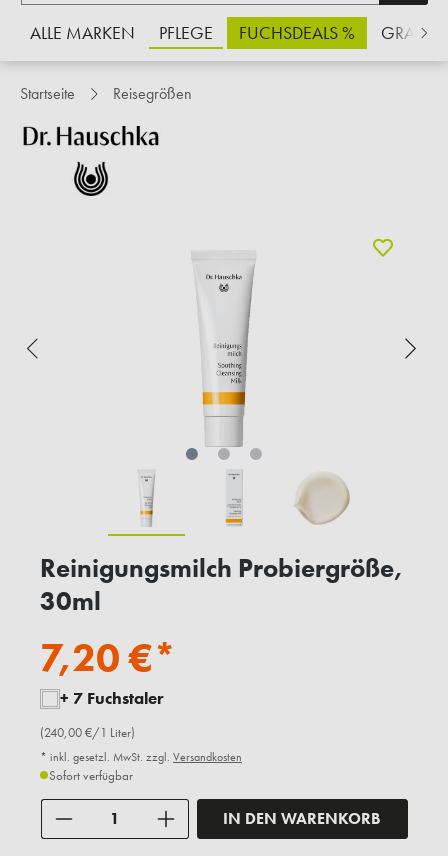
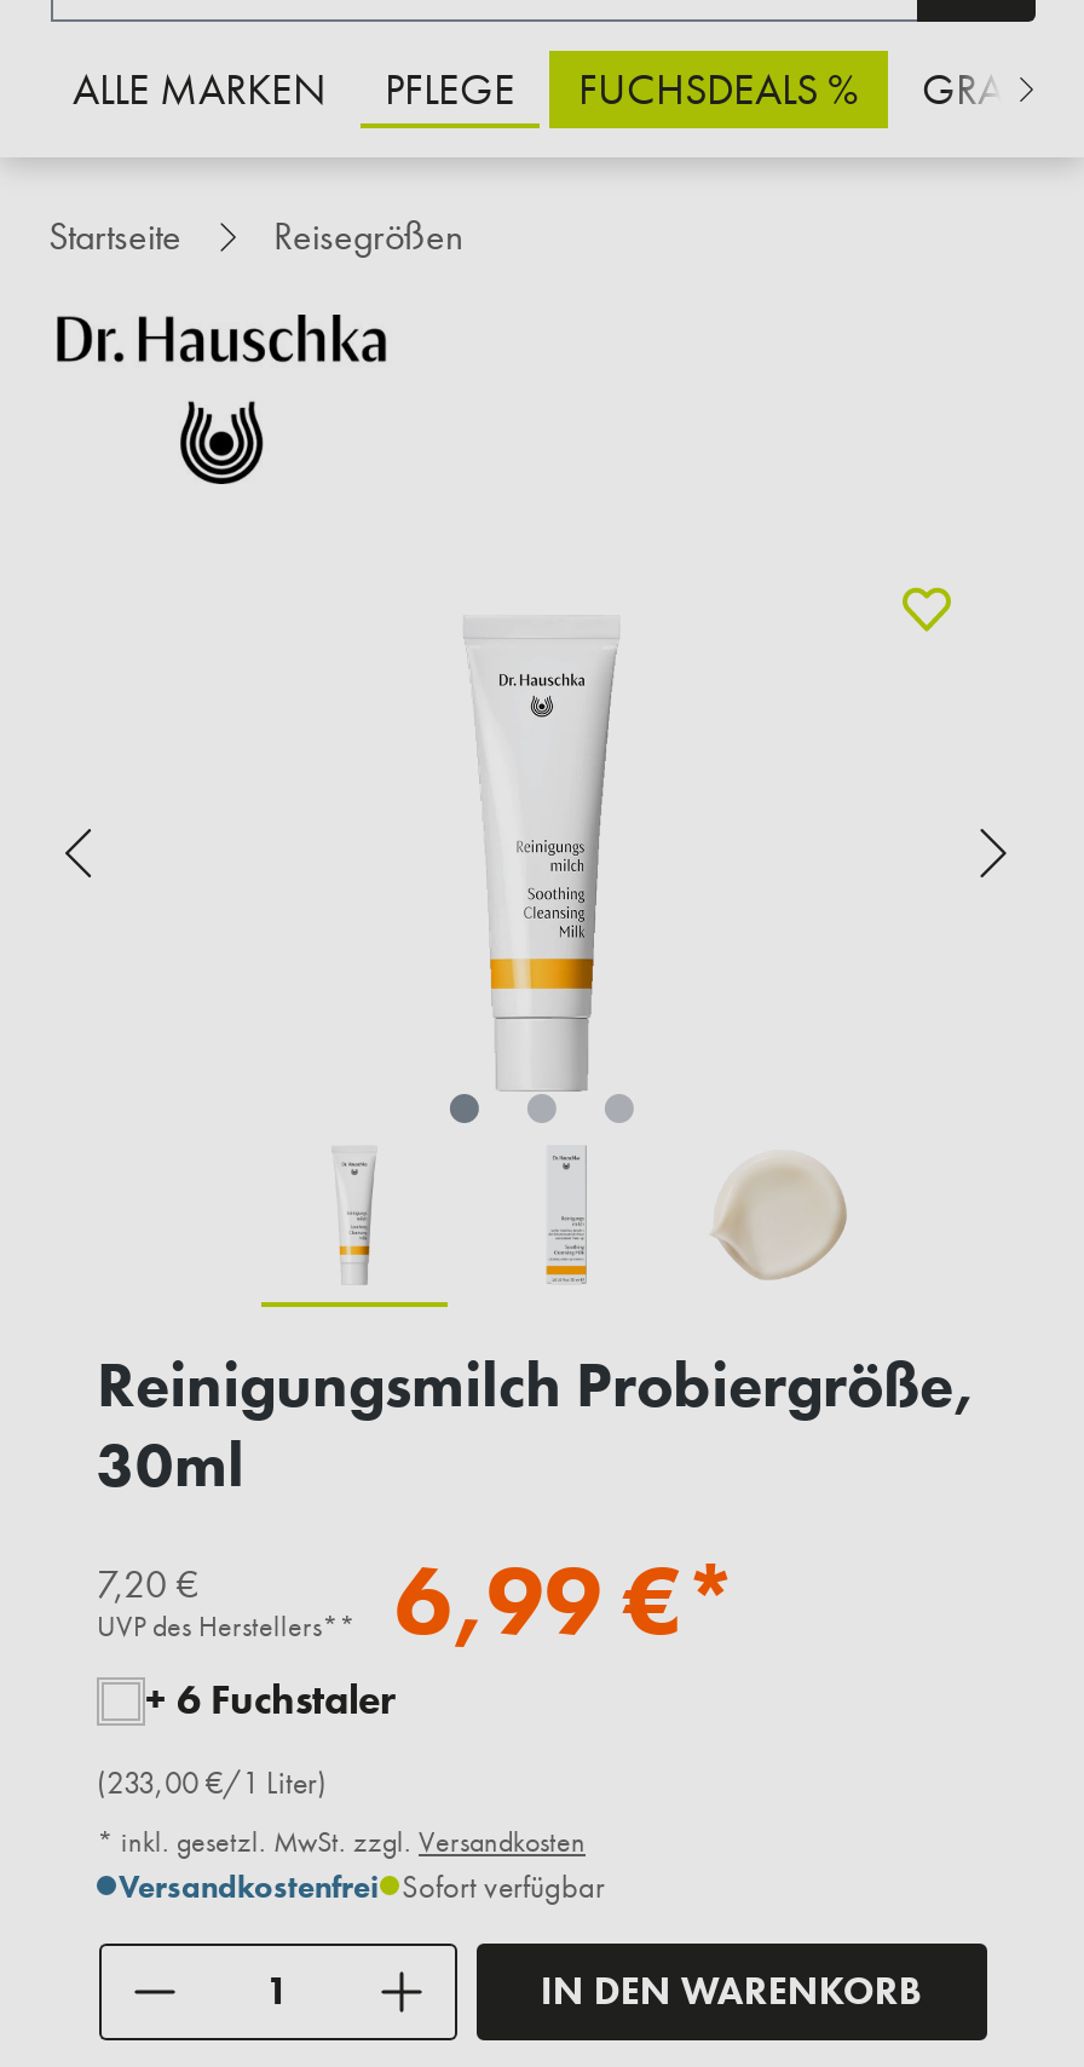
- 7,20 €*
- + 7 Fuchstaler
+ 7,20 €
+ UVP des Herstellers**
+ 6,99 €*
+ + 6 Fuchstaler

- (240,00 €/1 Liter)
+ (233,00 €/1 Liter)

- Sofort verfügbar
+ Versandkostenfrei Sofort verfügbar
